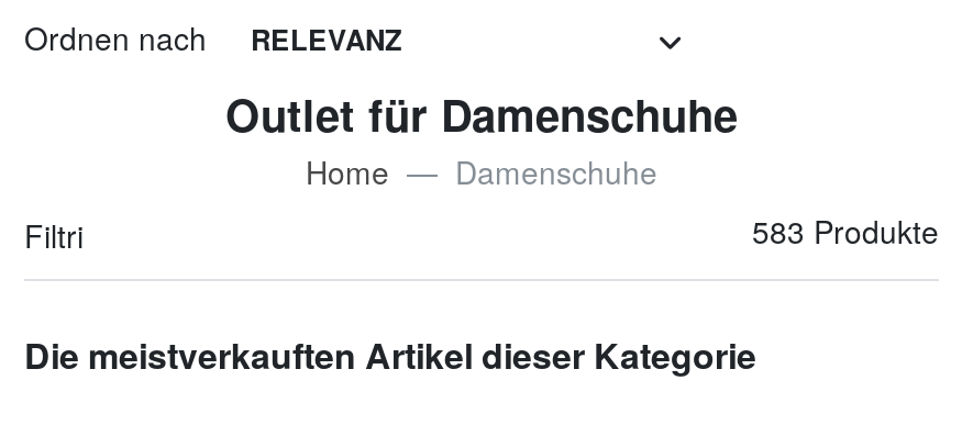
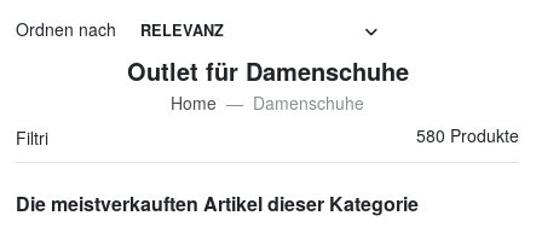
- 583 Produkte
+ 580 Produkte
